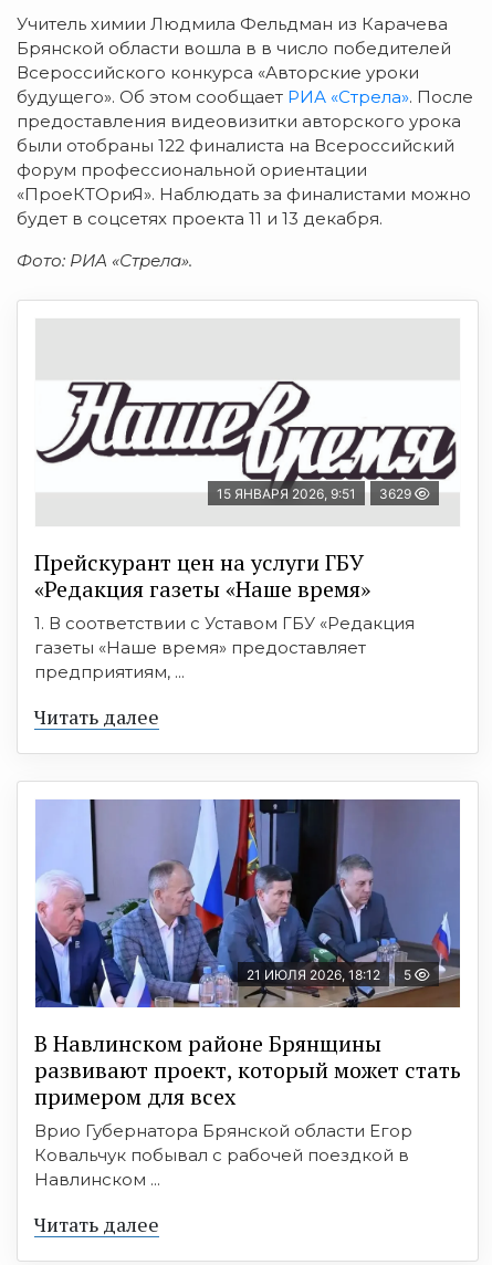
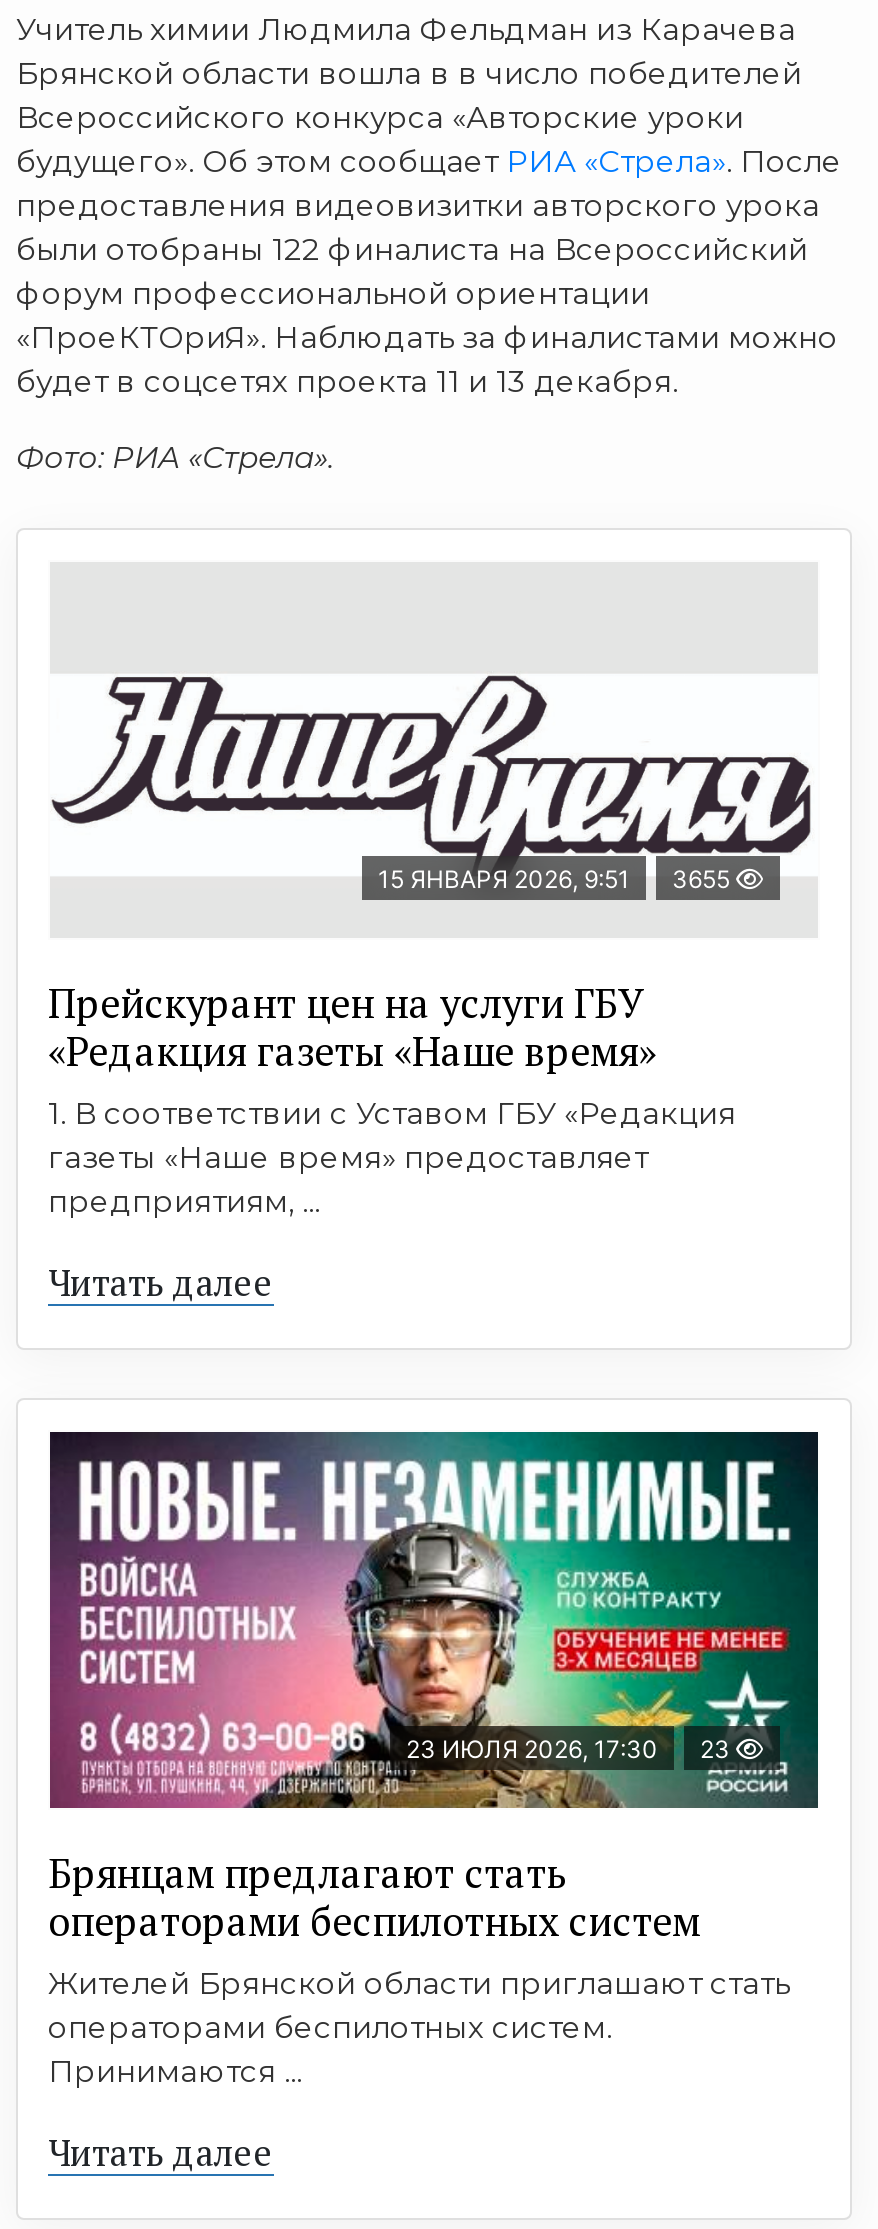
- 15 ЯНВАРЯ 2026, 9:51 3629
+ 15 ЯНВАРЯ 2026, 9:51 3655

- [image]
- 21 ИЮЛЯ 2026, 18:12
- 5
+ [image]
+ 23 ИЮЛЯ 2026, 17:30
+ 23

- В Навлинском районе Брянщины
- развивают проект, который может стать
- примером для всех
- Врио Губернатора Брянской области Егор
- Ковальчук побывал с рабочей поездкой в
- Навлинском ...
+ Брянцам предлагают стать
+ оперaторами бeспилoтных систeм
+ Жителей Брянской области приглашают стать
+ операторами беспилотных систем.
+ Принимаются ...
